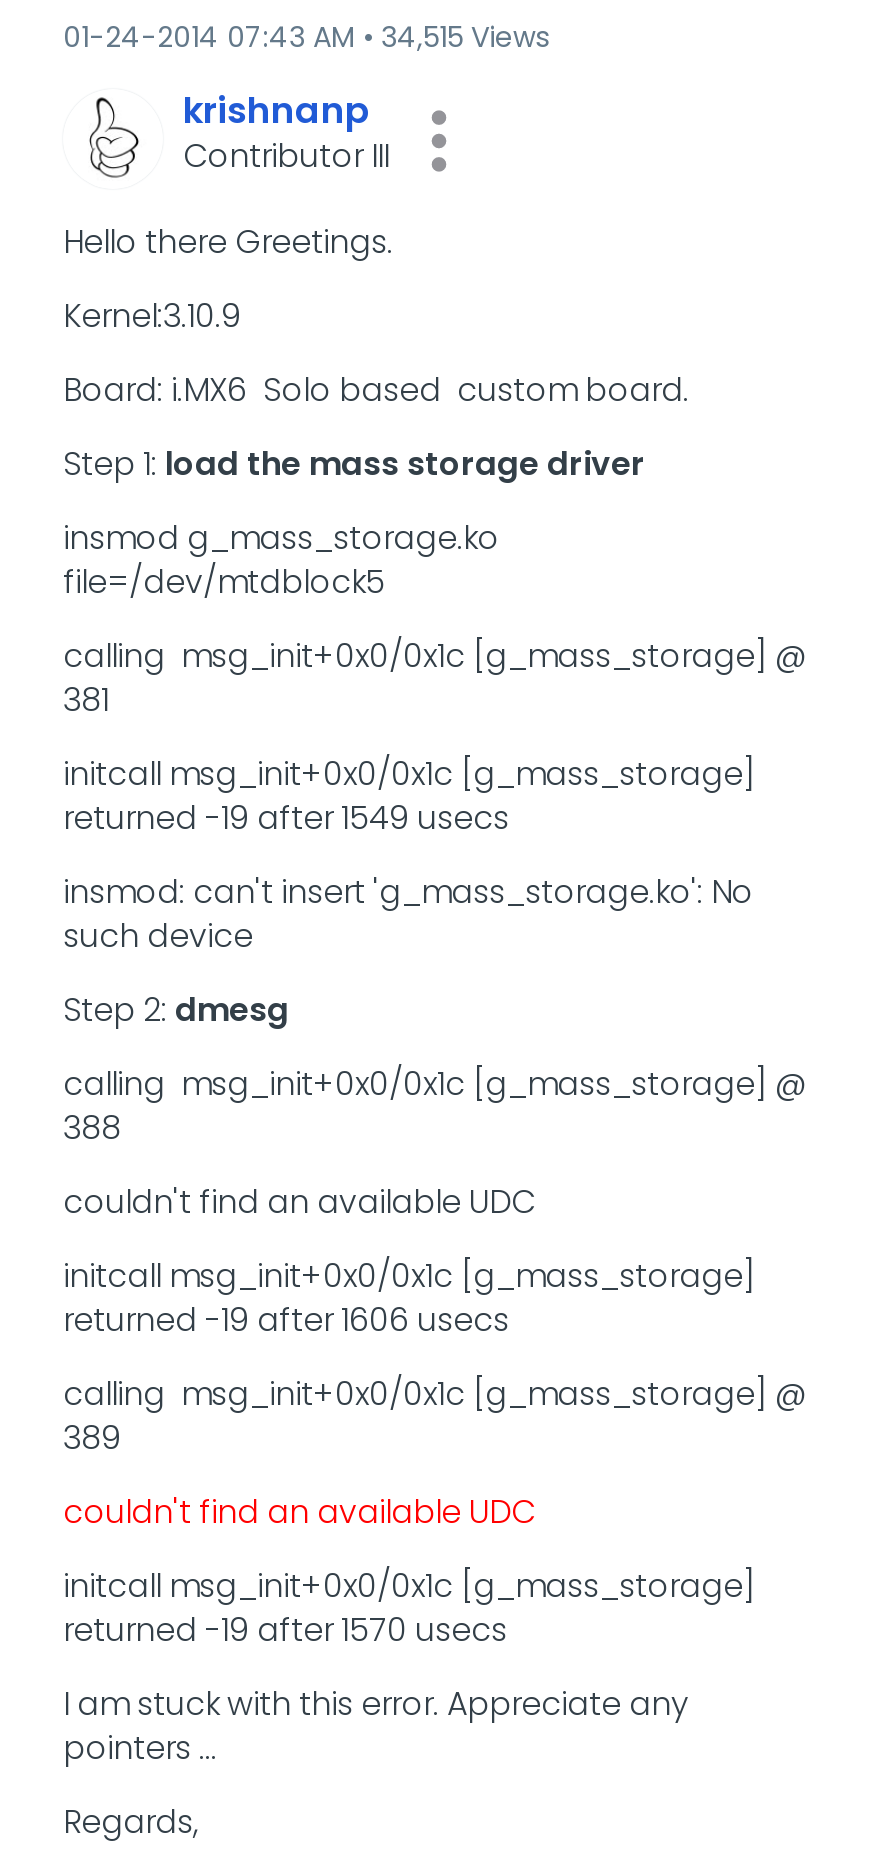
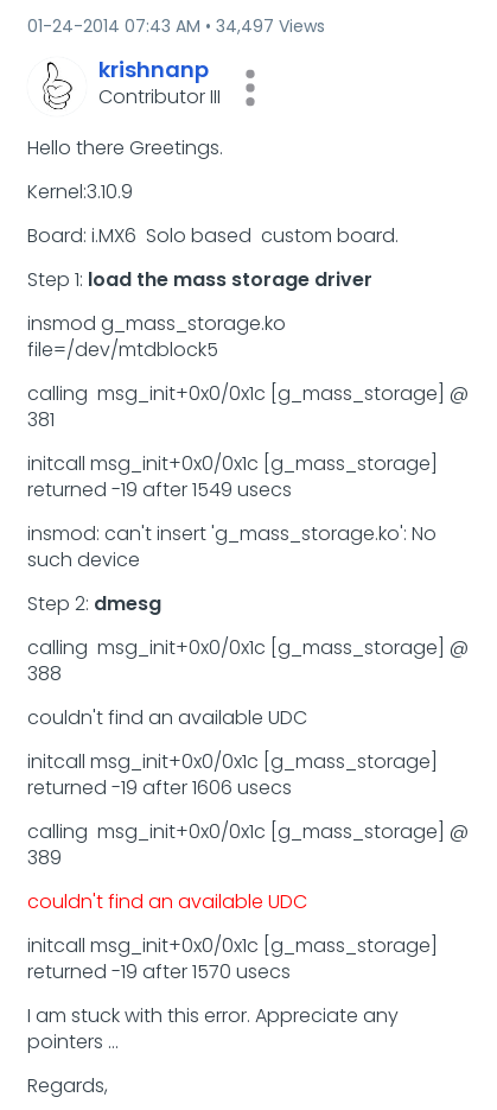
- 01-24-2014 07:43 AM 34,515 Views
+ 01-24-2014 07:43 AM 34,497 Views
